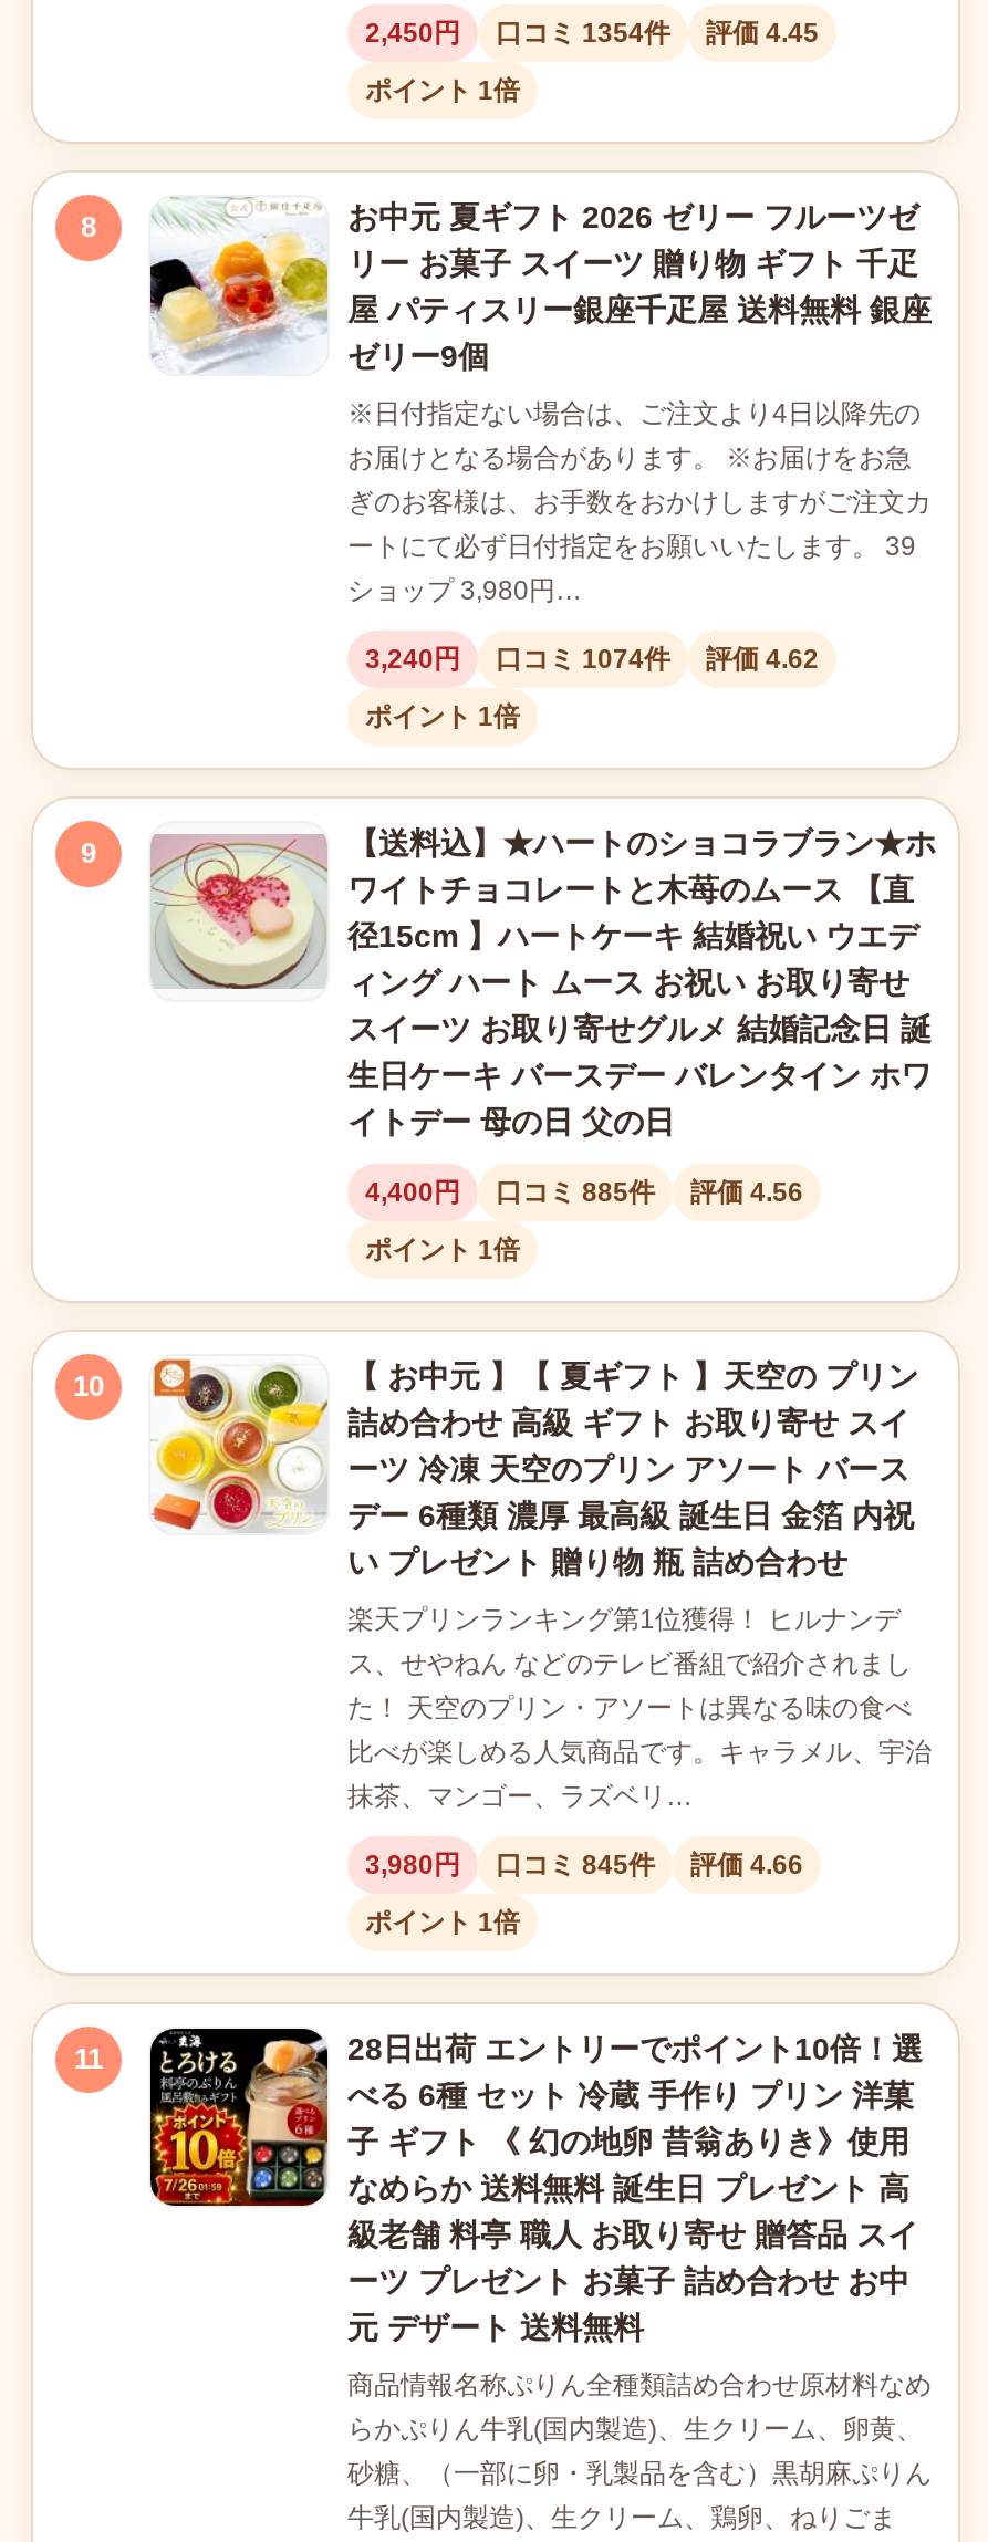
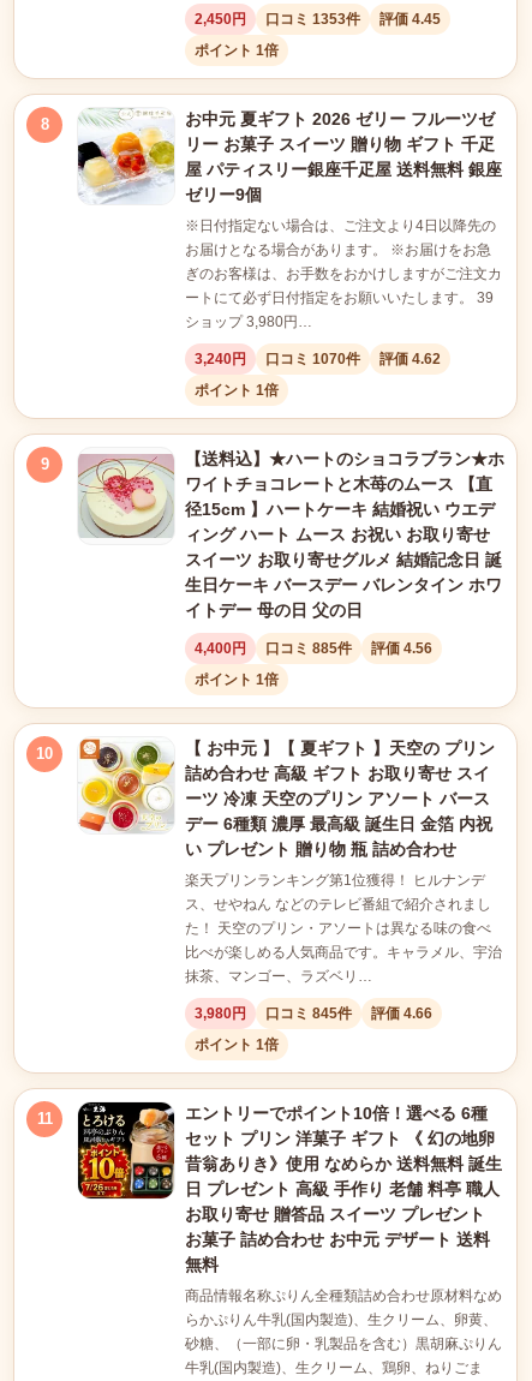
- 2,450円 口コミ 1354件 評価 4.45
+ 2,450円 口コミ 1353件 評価 4.45

- 3,240円 口コミ 1074件 評価 4.62
+ 3,240円 口コミ 1070件 評価 4.62

- 28日出荷 エントリーでポイント10倍！選
- べる 6種 セット 冷蔵 手作り プリン 洋菓
- 子 ギフト 《 幻の地卵 昔翁ありき》使用
- なめらか 送料無料 誕生日 プレゼント 高
- 級老舗 料亭 職人 お取り寄せ 贈答品 スイ
- ーツ プレゼント お菓子 詰め合わせ お中
- 元 デザート 送料無料
+ エントリーでポイント10倍！選べる 6種
+ セット プリン 洋菓子 ギフト 《 幻の地卵
+ 昔翁ありき》使用 なめらか 送料無料 誕生
+ 日 プレゼント 高級 手作り 老舗 料亭 職人
+ お取り寄せ 贈答品 スイーツ プレゼント
+ お菓子 詰め合わせ お中元 デザート 送料
+ 無料
